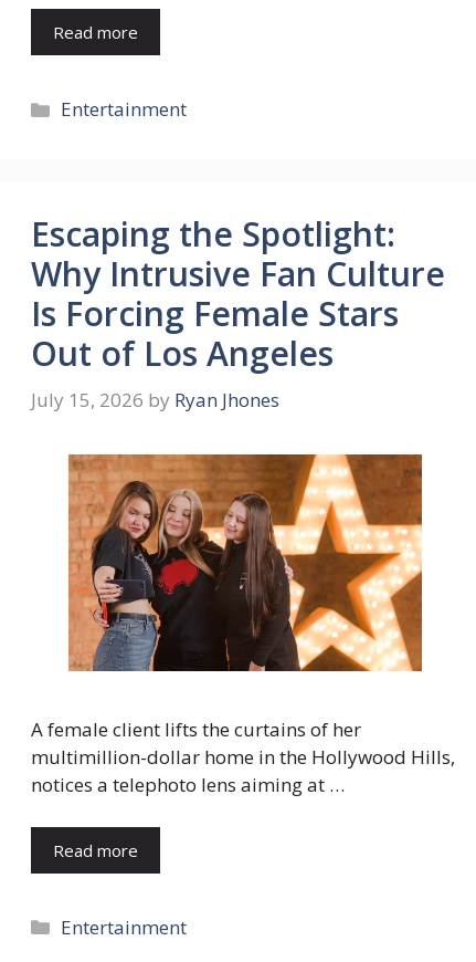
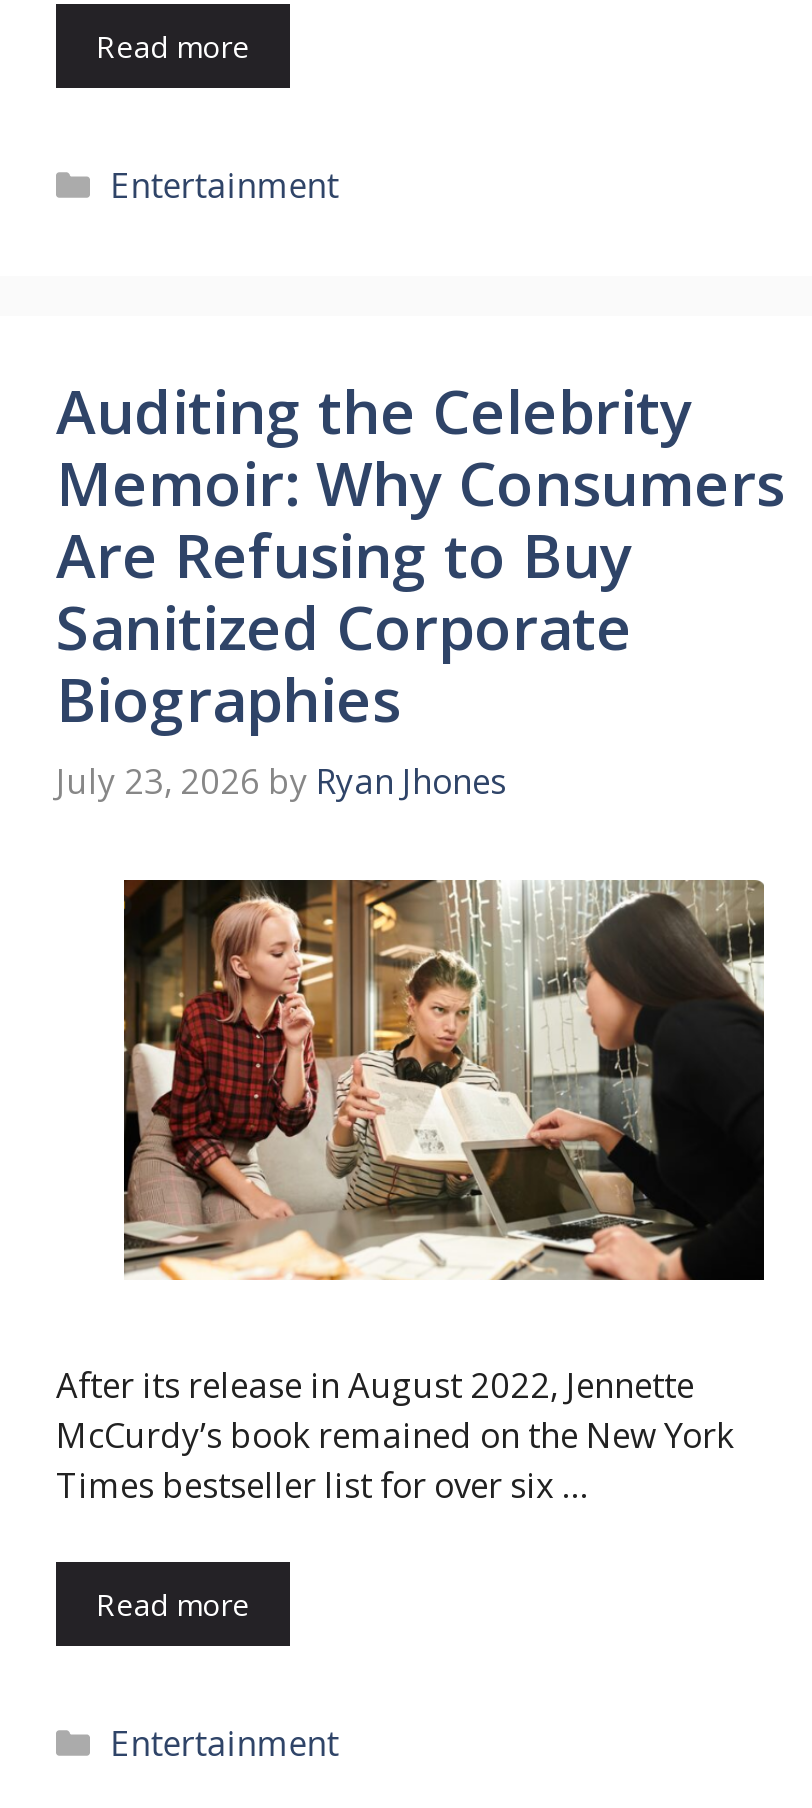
- Escaping the Spotlight:
- Why Intrusive Fan Culture
- Is Forcing Female Stars
- Out of Los Angeles
- July 15, 2026 by Ryan Jhones
+ Auditing the Celebrity
+ Memoir: Why Consumers
+ Are Refusing to Buy
+ Sanitized Corporate
+ Biographies
+ July 23, 2026 by Ryan Jhones

- [image]
- A female client lifts the curtains of her
- multimillion-dollar home in the Hollywood Hills,
- notices a telephoto lens aiming at …
+ [image]
+ After its release in August 2022, Jennette
+ McCurdy’s book remained on the New York
+ Times bestseller list for over six …
